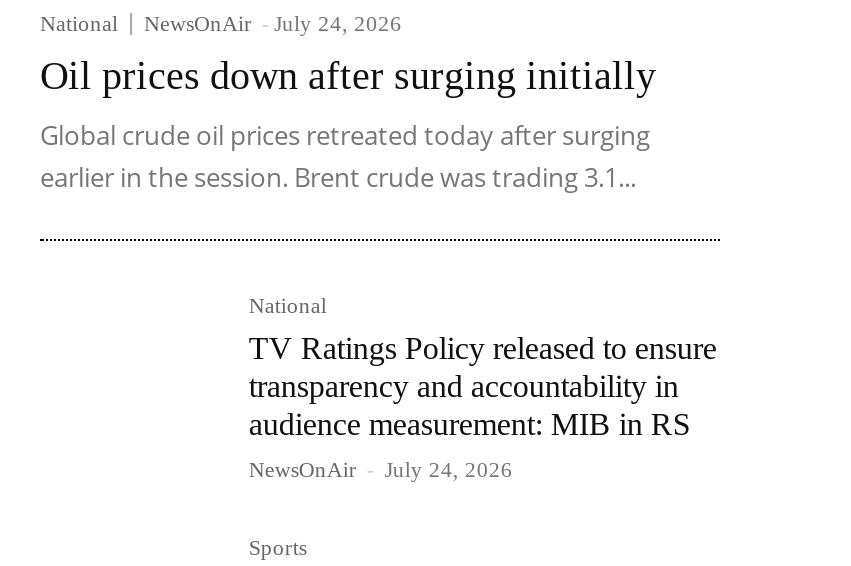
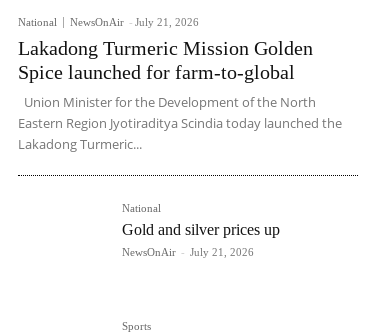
- NewsOnAir - July 24, 2026
- Oil prices down after surging initially
+ NewsOnAir - July 21, 2026
+ Lakadong Turmeric Mission Golden
+ Spice launched for farm-to-global

- Global crude oil prices retreated today after surging
- earlier in the session. Brent crude was trading 3.1...
+ Union Minister for the Development of the North
+ Eastern Region Jyotiraditya Scindia today launched the
+ Lakadong Turmeric...

- TV Ratings Policy released to ensure
- transparency and accountability in
- audience measurement: MIB in RS
+ Gold and silver prices up

- NewsOnAir - July 24, 2026
+ NewsOnAir - July 21, 2026
